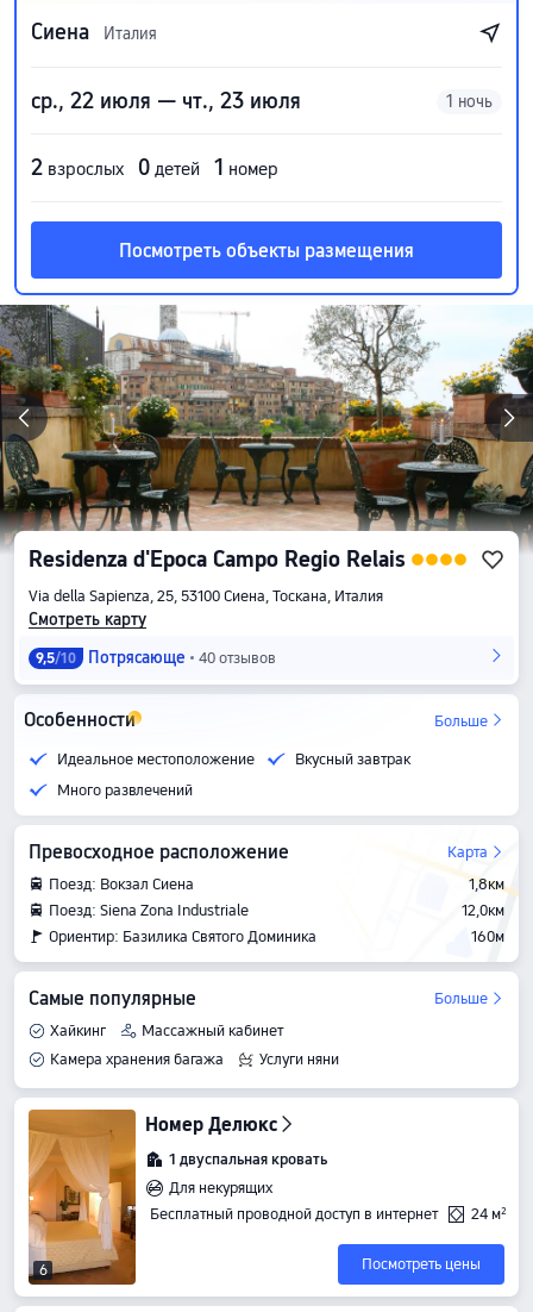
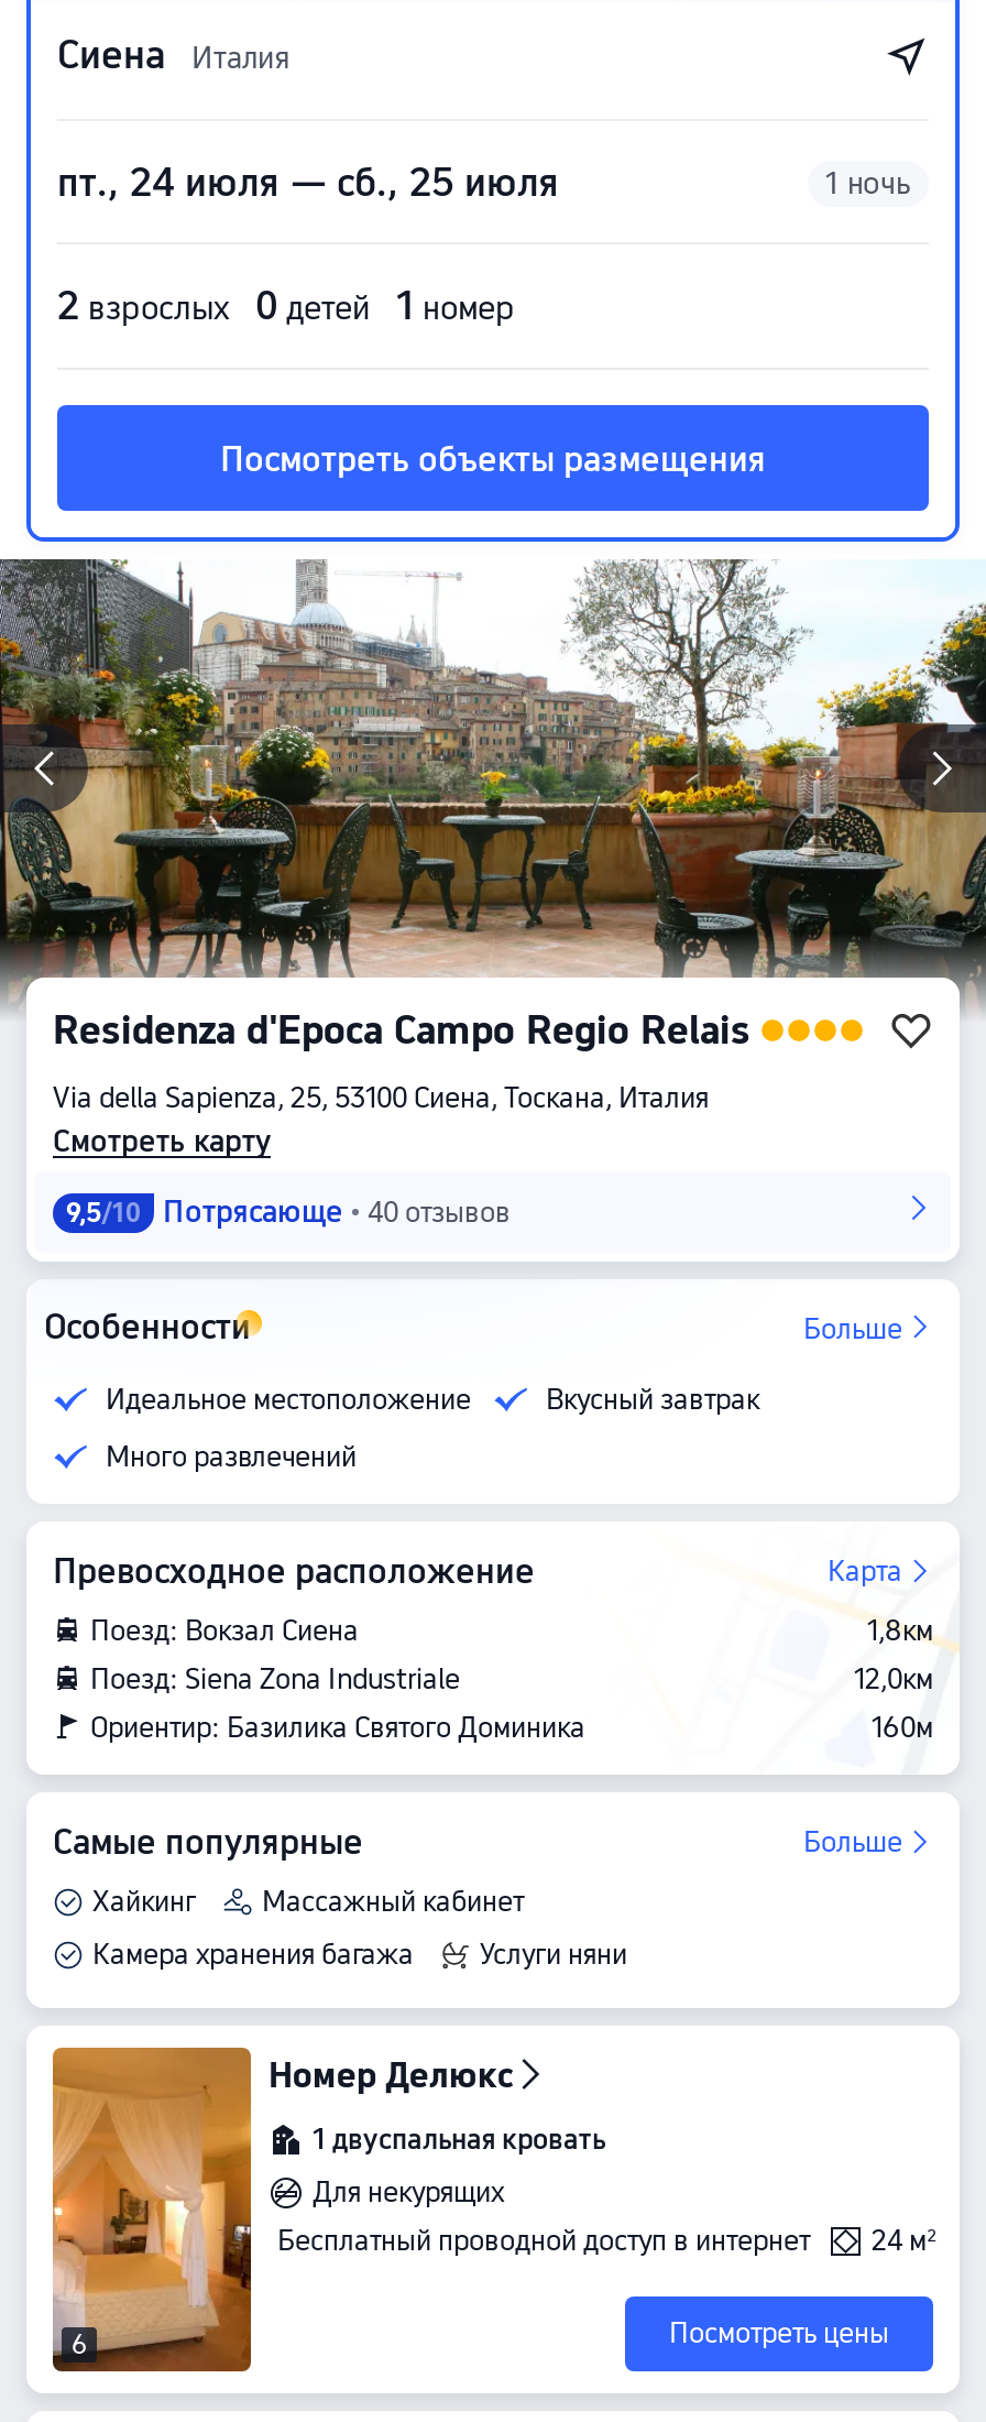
- ср., 22 июля — чт., 23 июля
+ пт., 24 июля — сб., 25 июля
